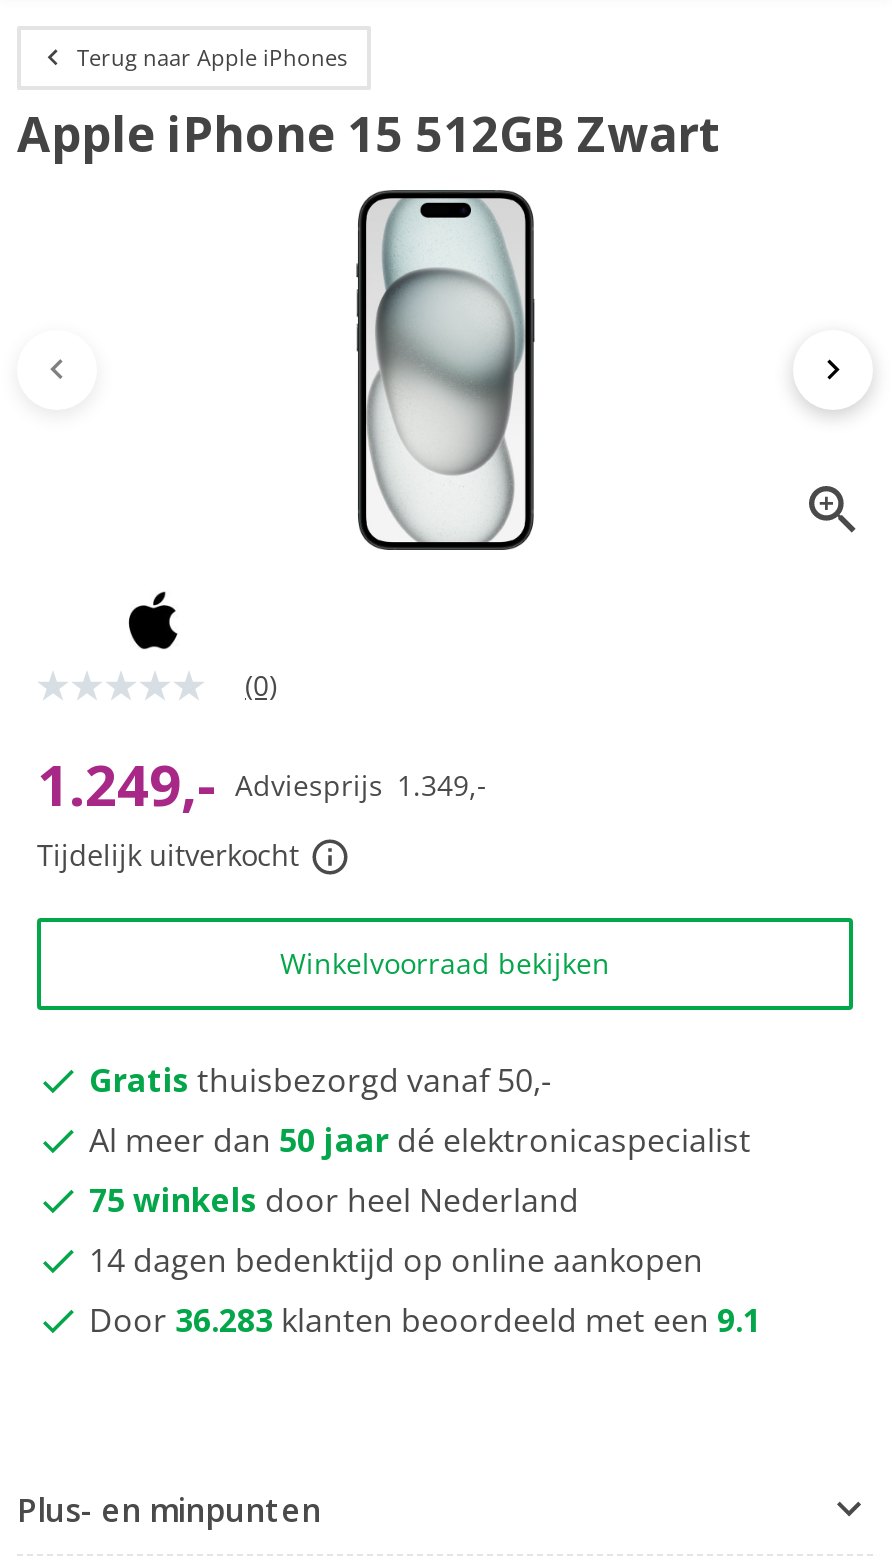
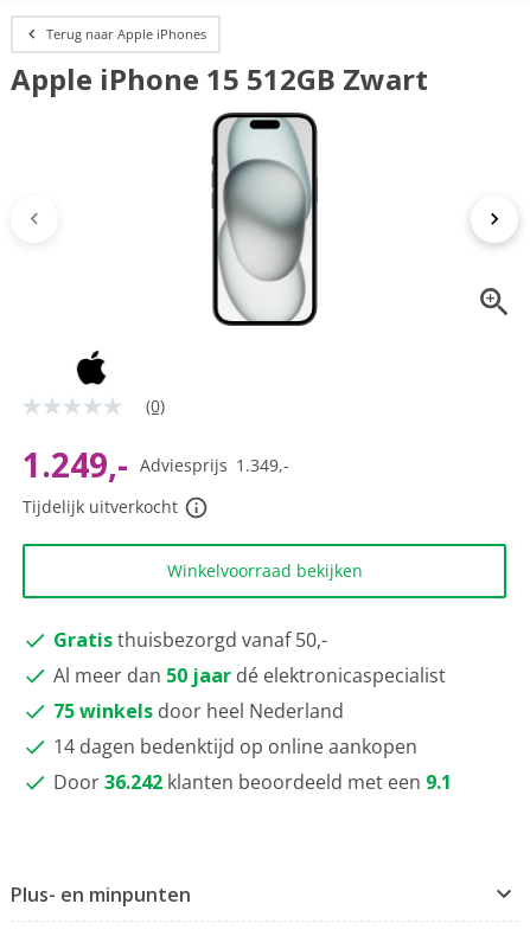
- Door 36.283 klanten beoordeeld met een 9.1
+ Door 36.242 klanten beoordeeld met een 9.1
